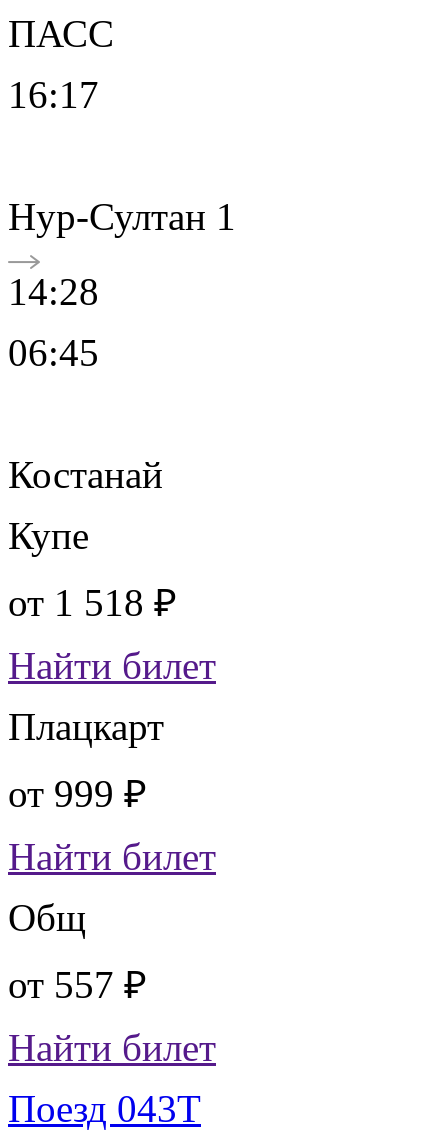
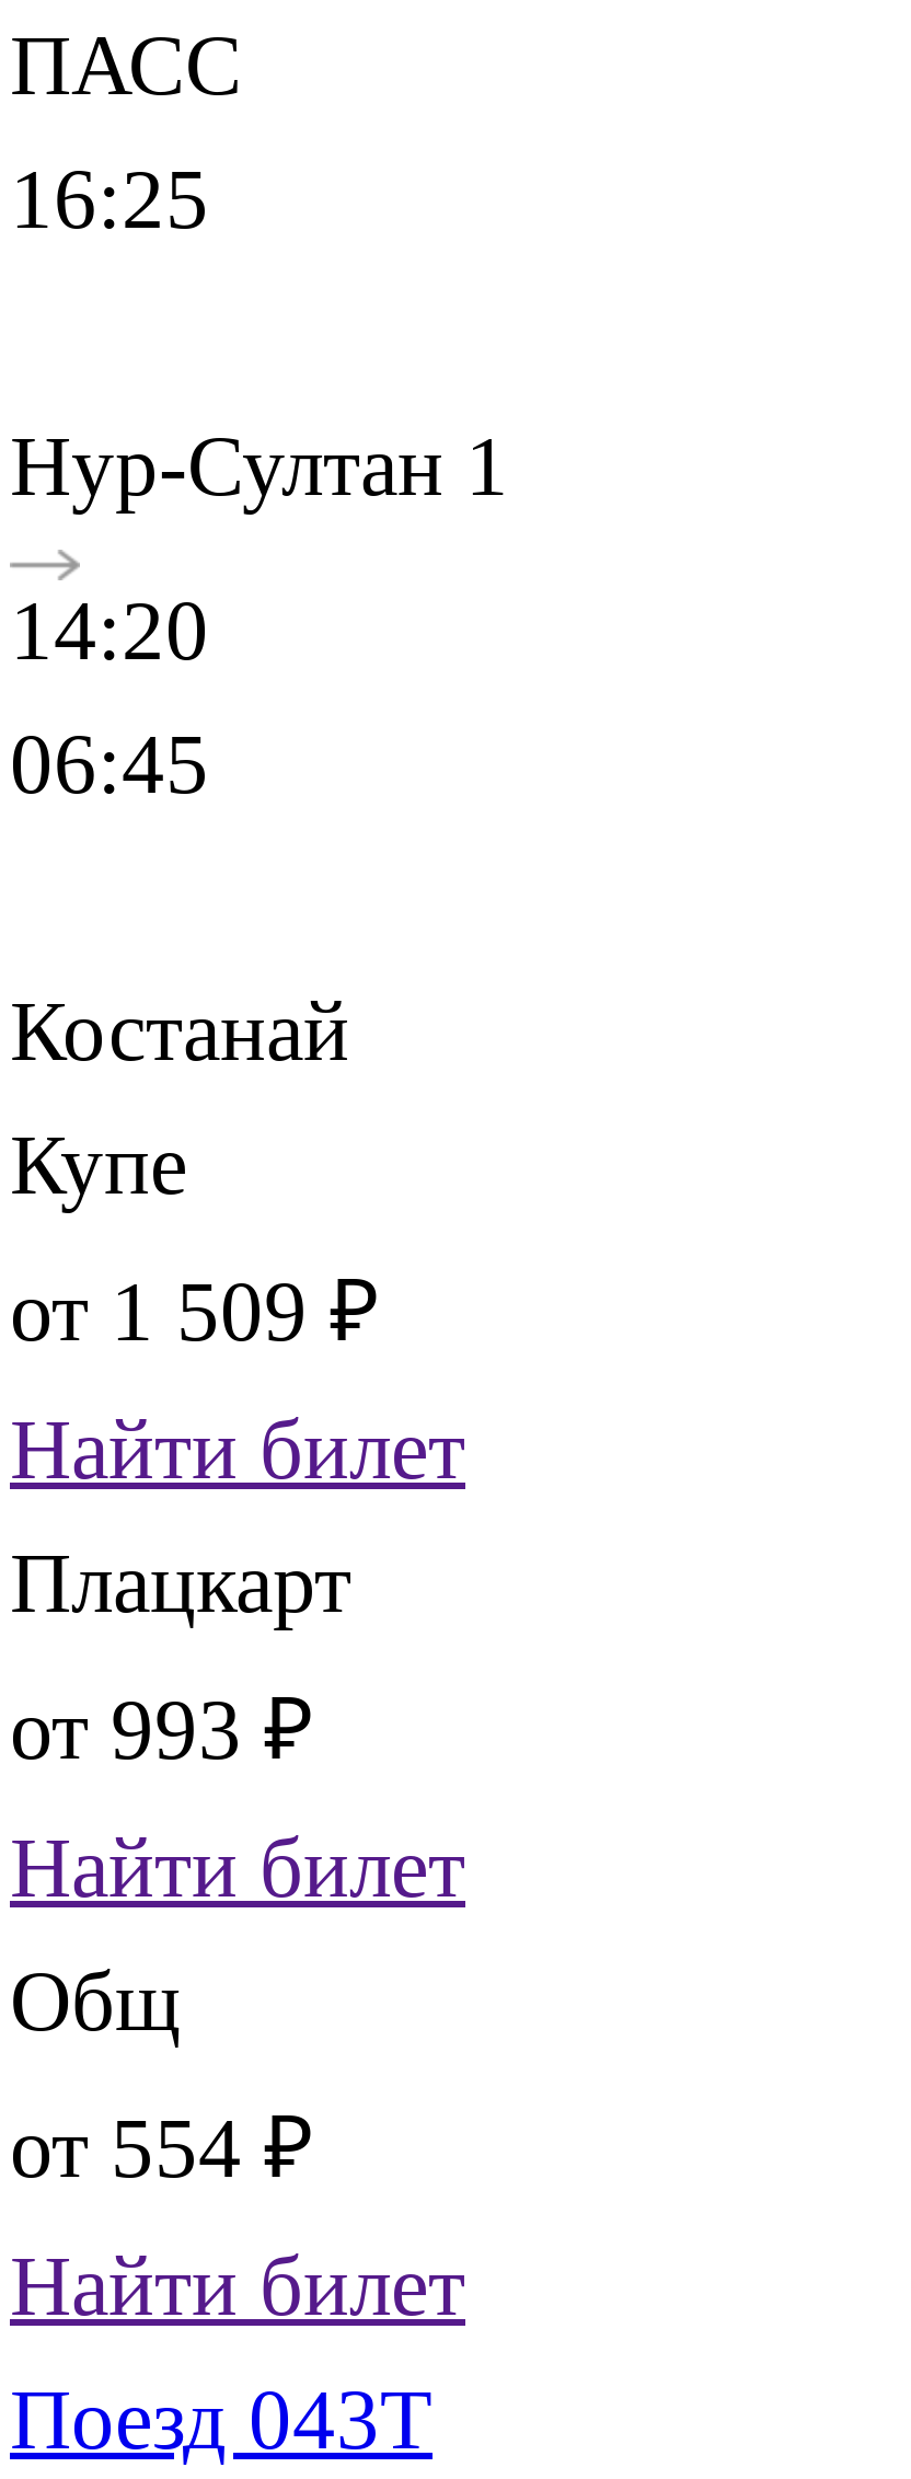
- 16:17
+ 16:25

- 14:28
+ 14:20

- от 1 518 ₽
+ от 1 509 ₽

- от 999 ₽
+ от 993 ₽

- от 557 ₽
+ от 554 ₽
